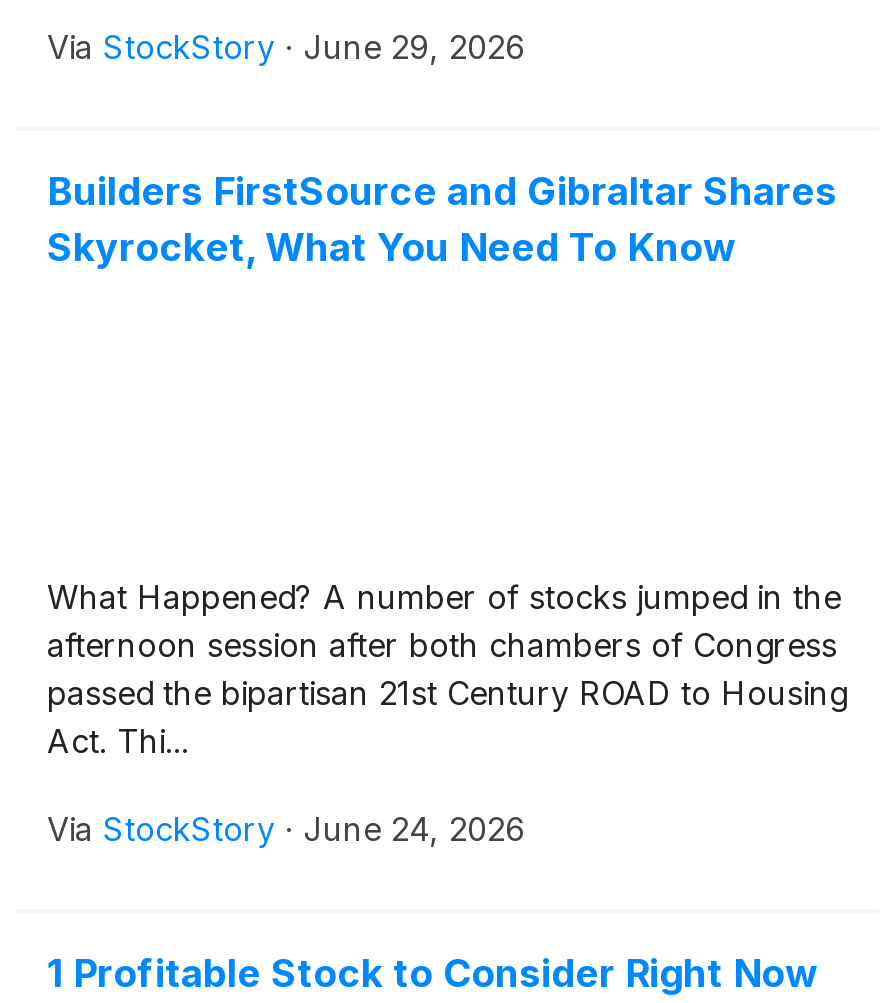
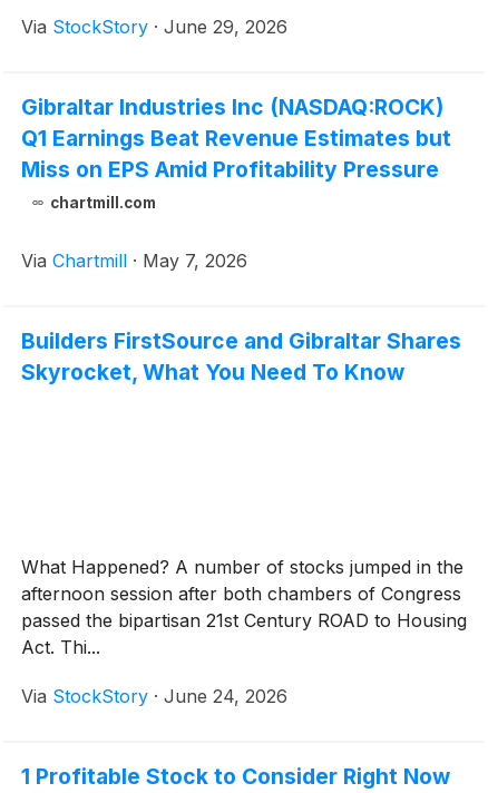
+ Gibraltar Industries Inc (NASDAQ:ROCK)
+ Q1 Earnings Beat Revenue Estimates but
+ Miss on EPS Amid Profitability Pressure
+ chartmill.com
+ Via Chartmill · May 7, 2026
